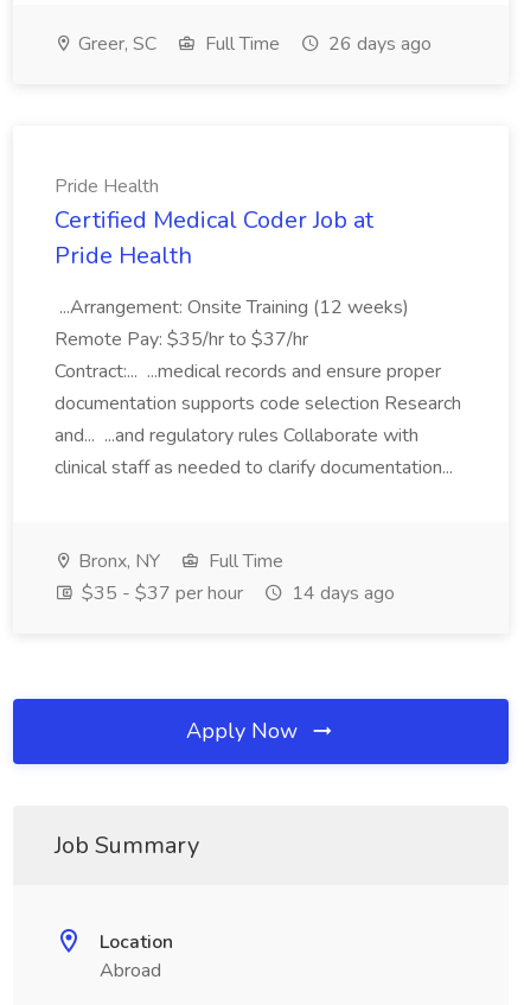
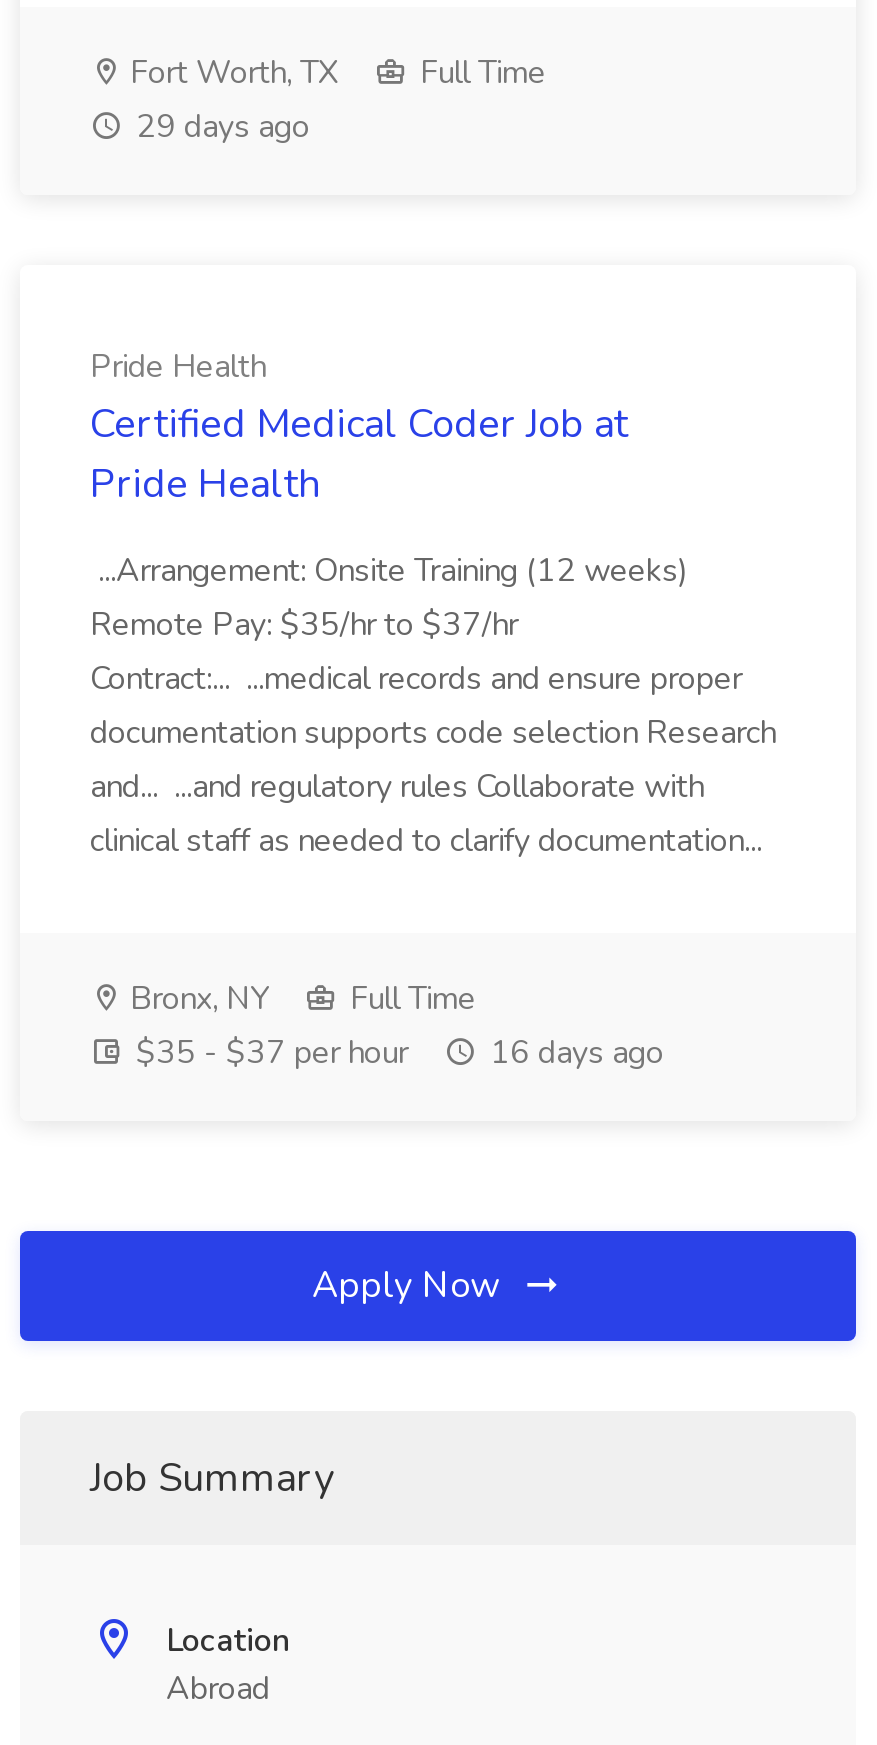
- Greer, SC
+ Fort Worth, TX

- 26 days ago
+ 29 days ago

- $35 - $37 per hour 14 days ago
+ $35 - $37 per hour 16 days ago
